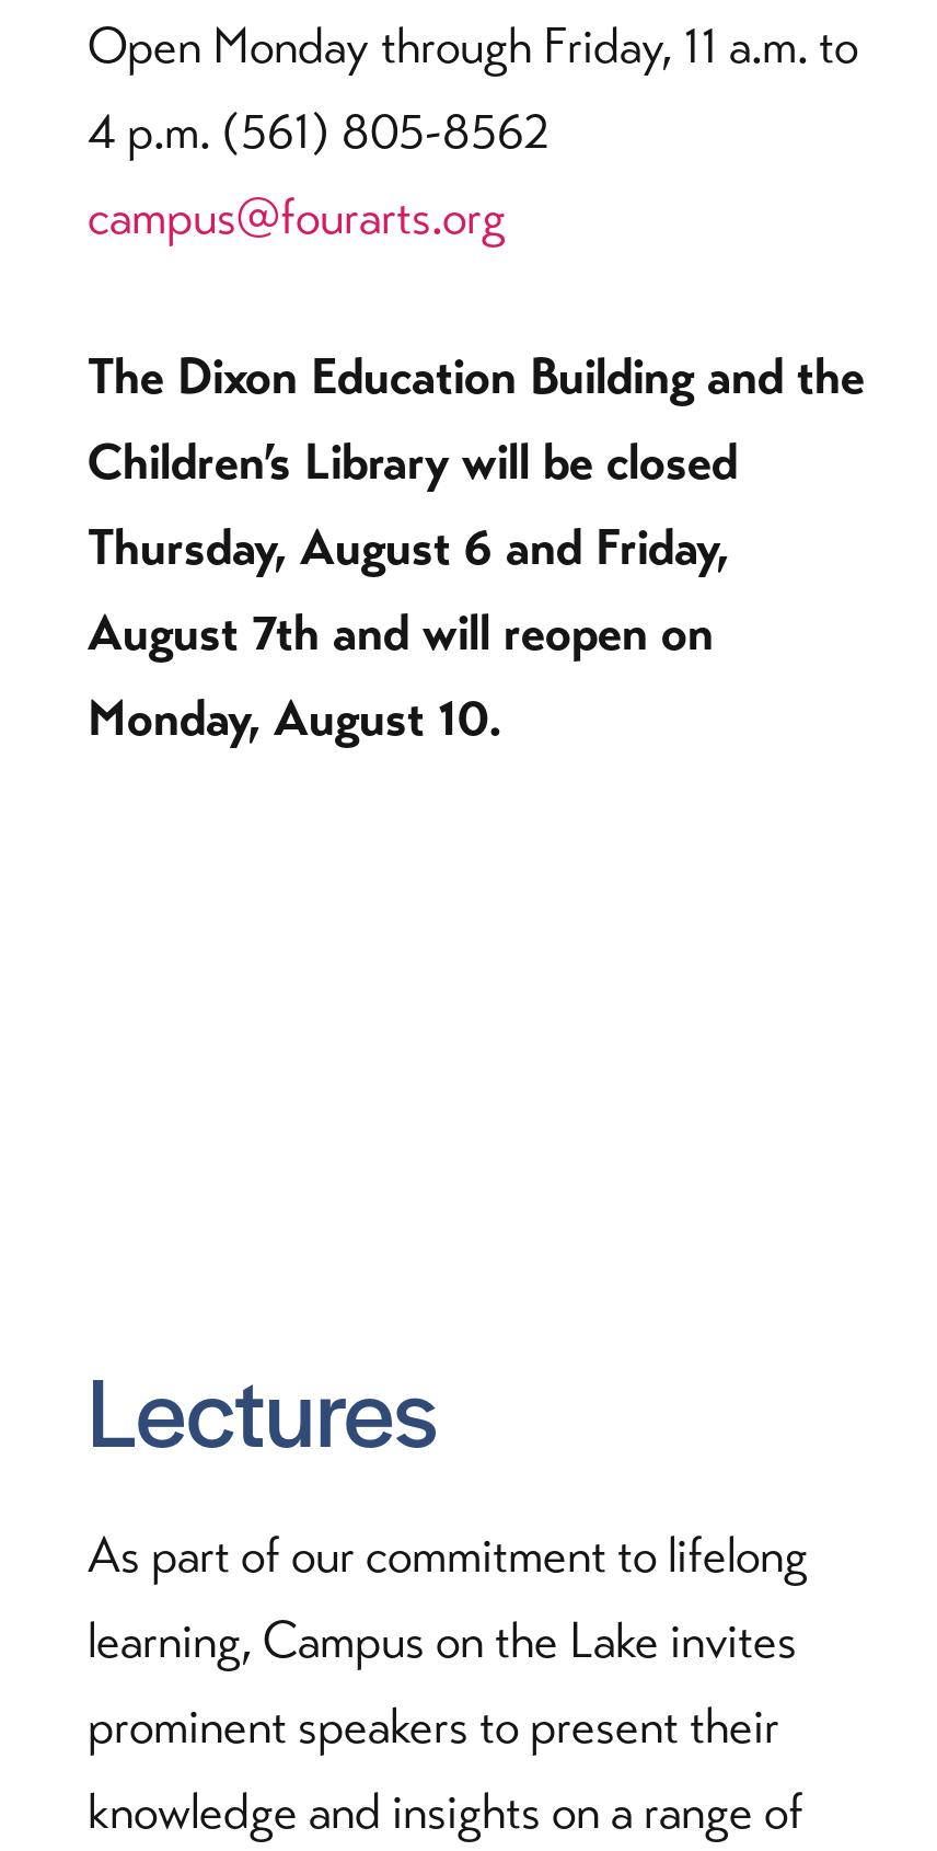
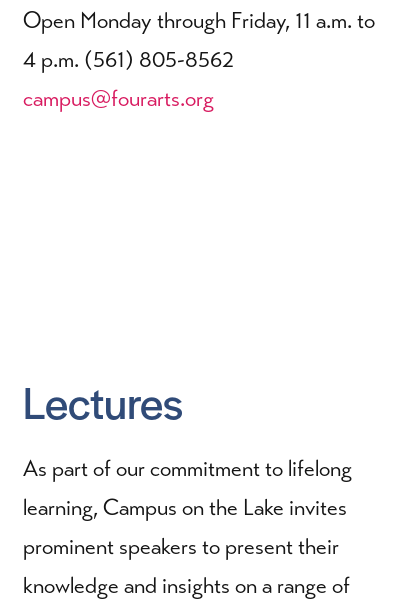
- The Dixon Education Building and the
- Children’s Library will be closed
- Thursday, August 6 and Friday,
- August 7th and will reopen on
- Monday, August 10.
